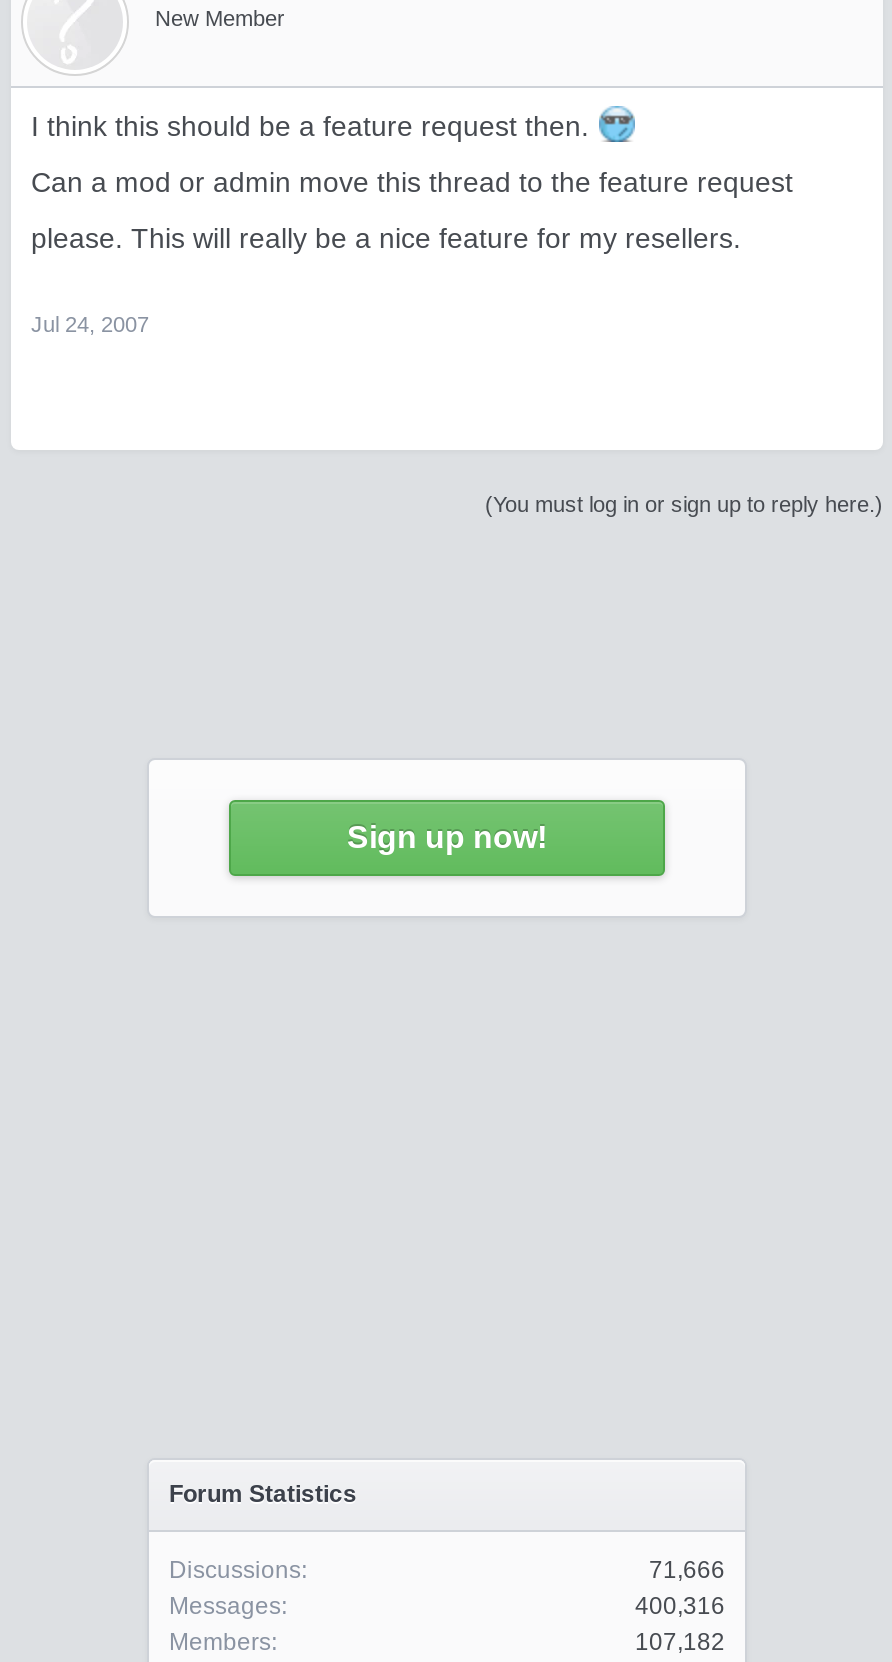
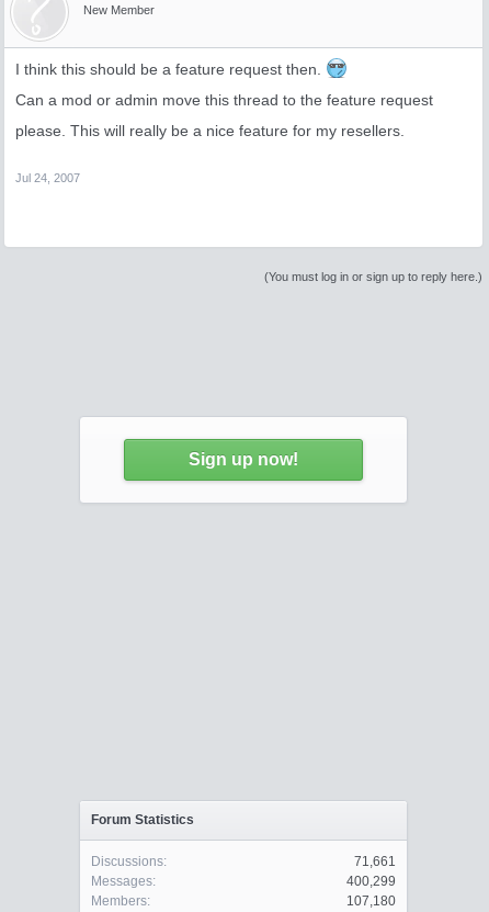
- 71,666
+ 71,661

- 400,316
+ 400,299

- 107,182
+ 107,180
